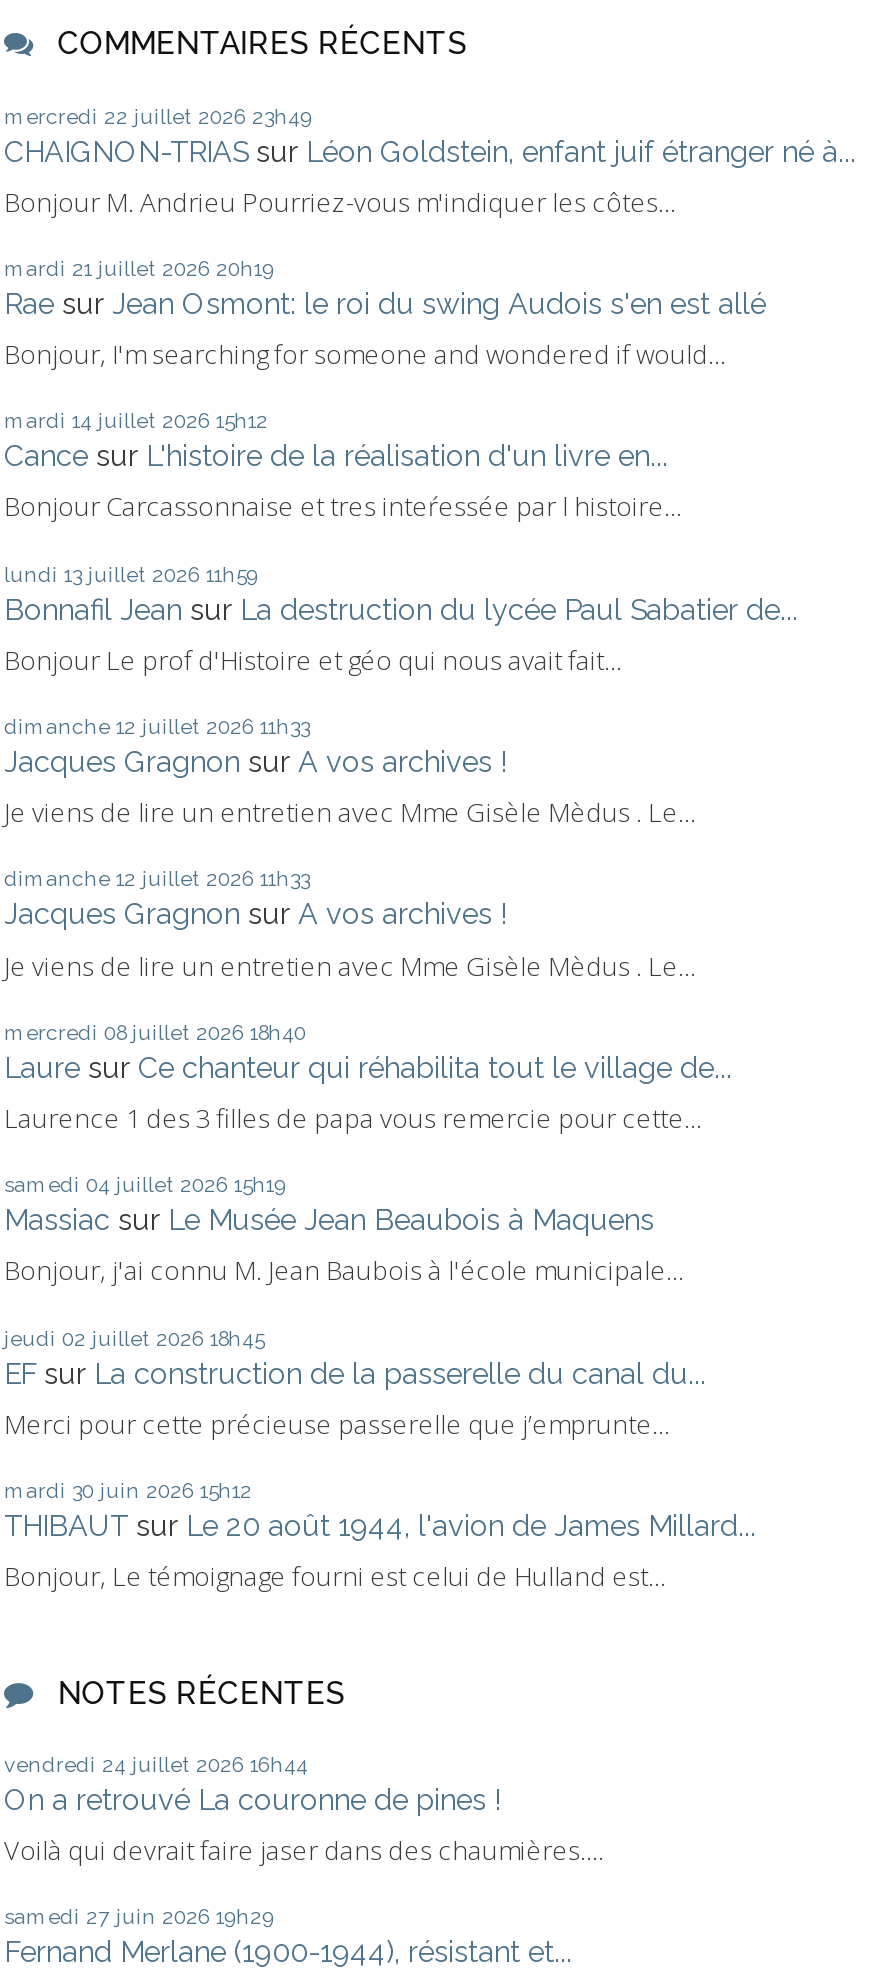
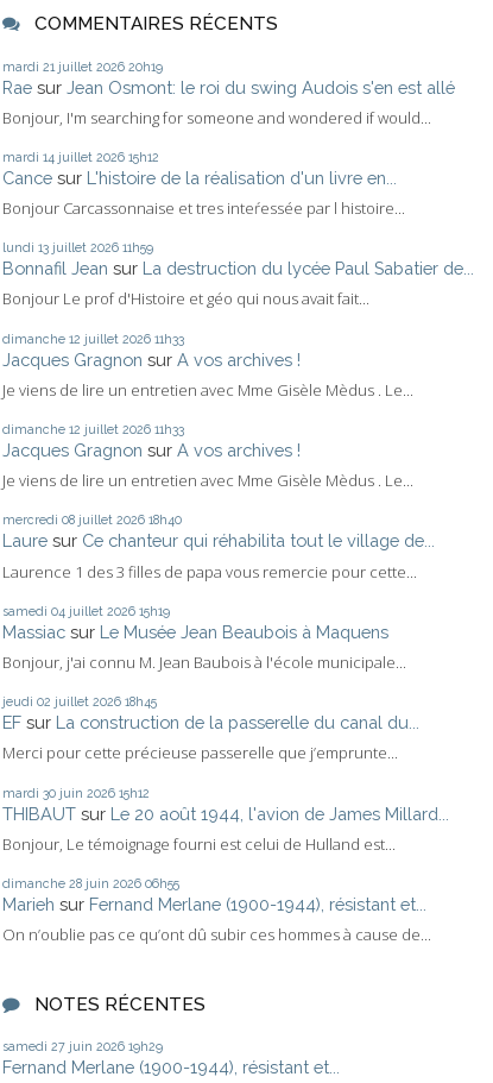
- mercredi 22 juillet 2026 23h49
- CHAIGNON-TRIAS sur Léon Goldstein, enfant juif étranger né à...
- Bonjour M. Andrieu Pourriez-vous m'indiquer les côtes...

+ dimanche 28 juin 2026 06h55
+ Marieh sur Fernand Merlane (1900-1944), résistant et...
+ On n’oublie pas ce qu’ont dû subir ces hommes à cause de...

- vendredi 24 juillet 2026 16h44
- On a retrouvé La couronne de pines !
- Voilà qui devrait faire jaser dans des chaumières....
